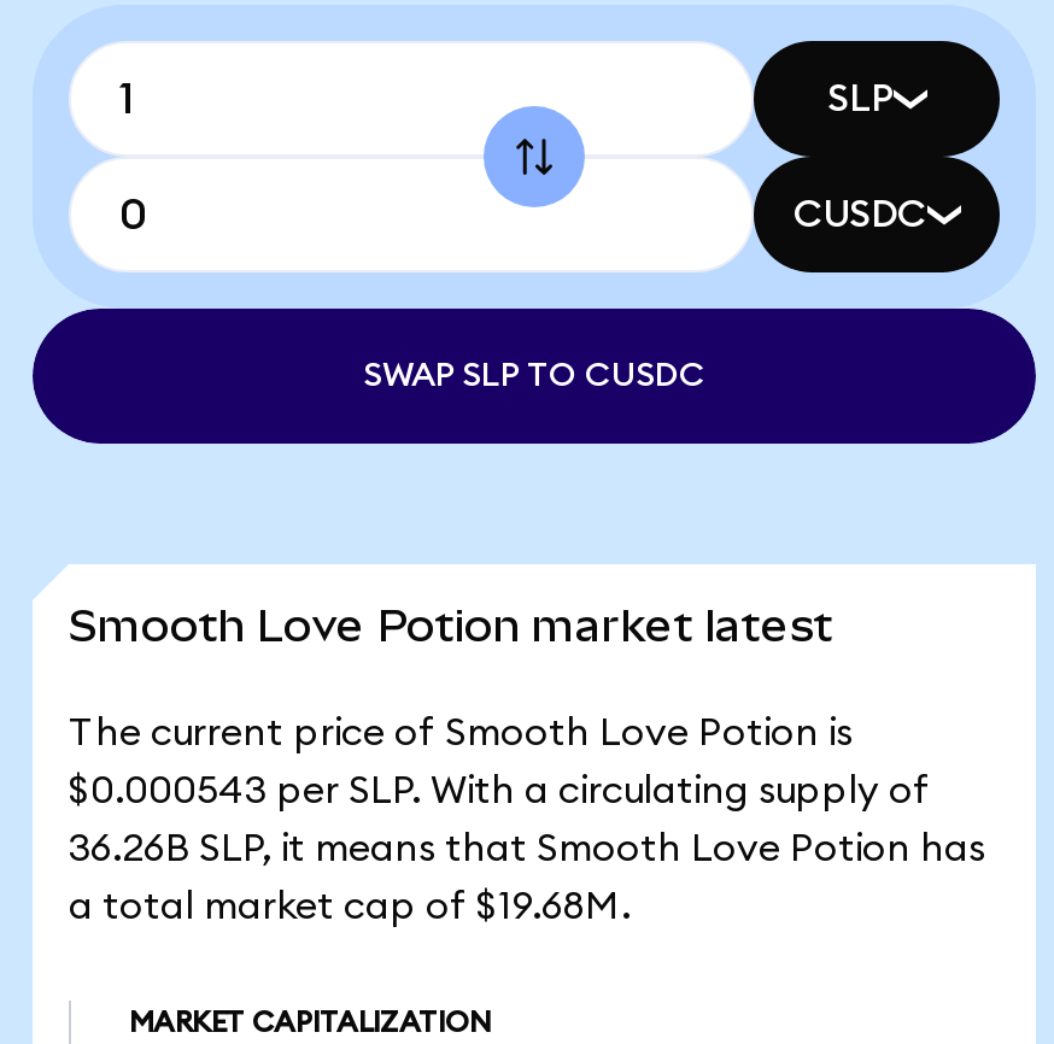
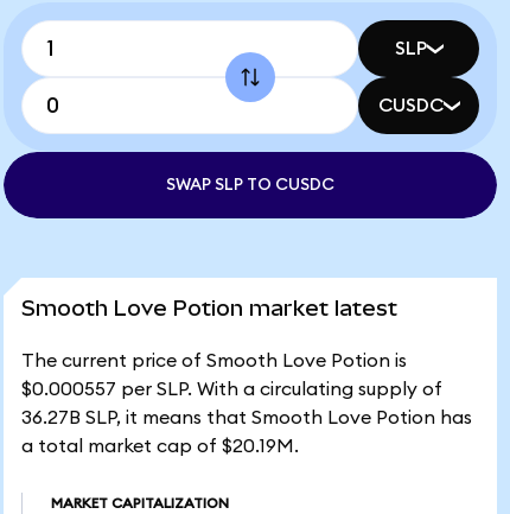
- $0.000543 per SLP. With a circulating supply of
+ $0.000557 per SLP. With a circulating supply of

- 36.26B SLP, it means that Smooth Love Potion has
+ 36.27B SLP, it means that Smooth Love Potion has

- a total market cap of $19.68M.
+ a total market cap of $20.19M.
